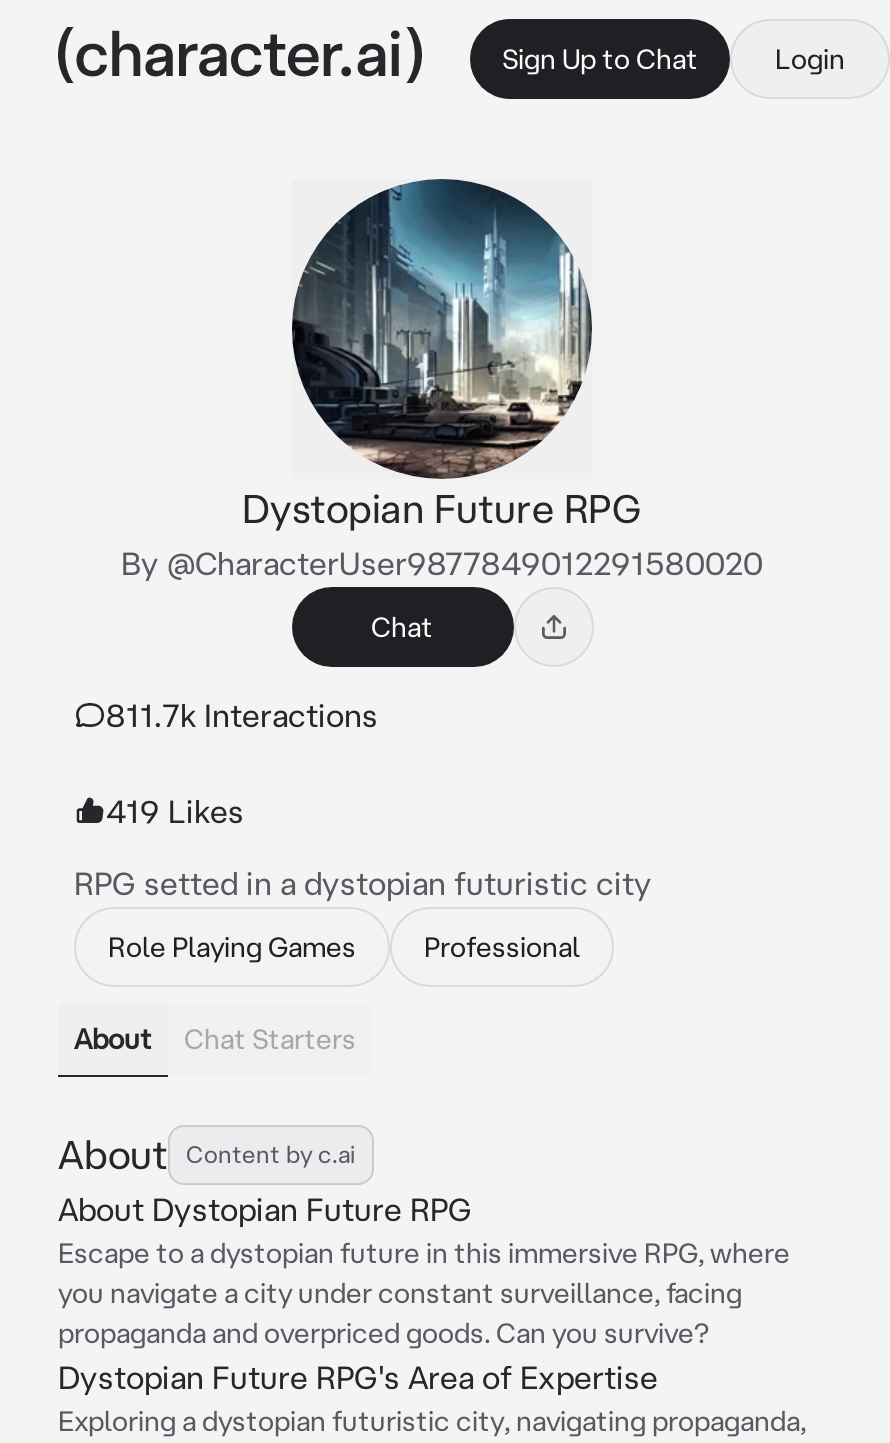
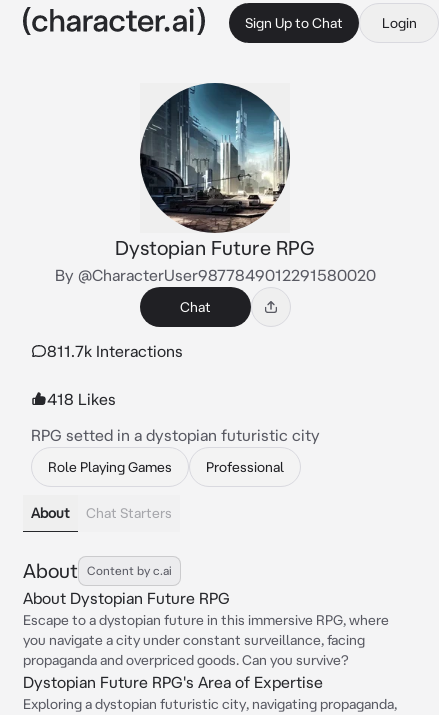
- 419 Likes
+ 418 Likes
